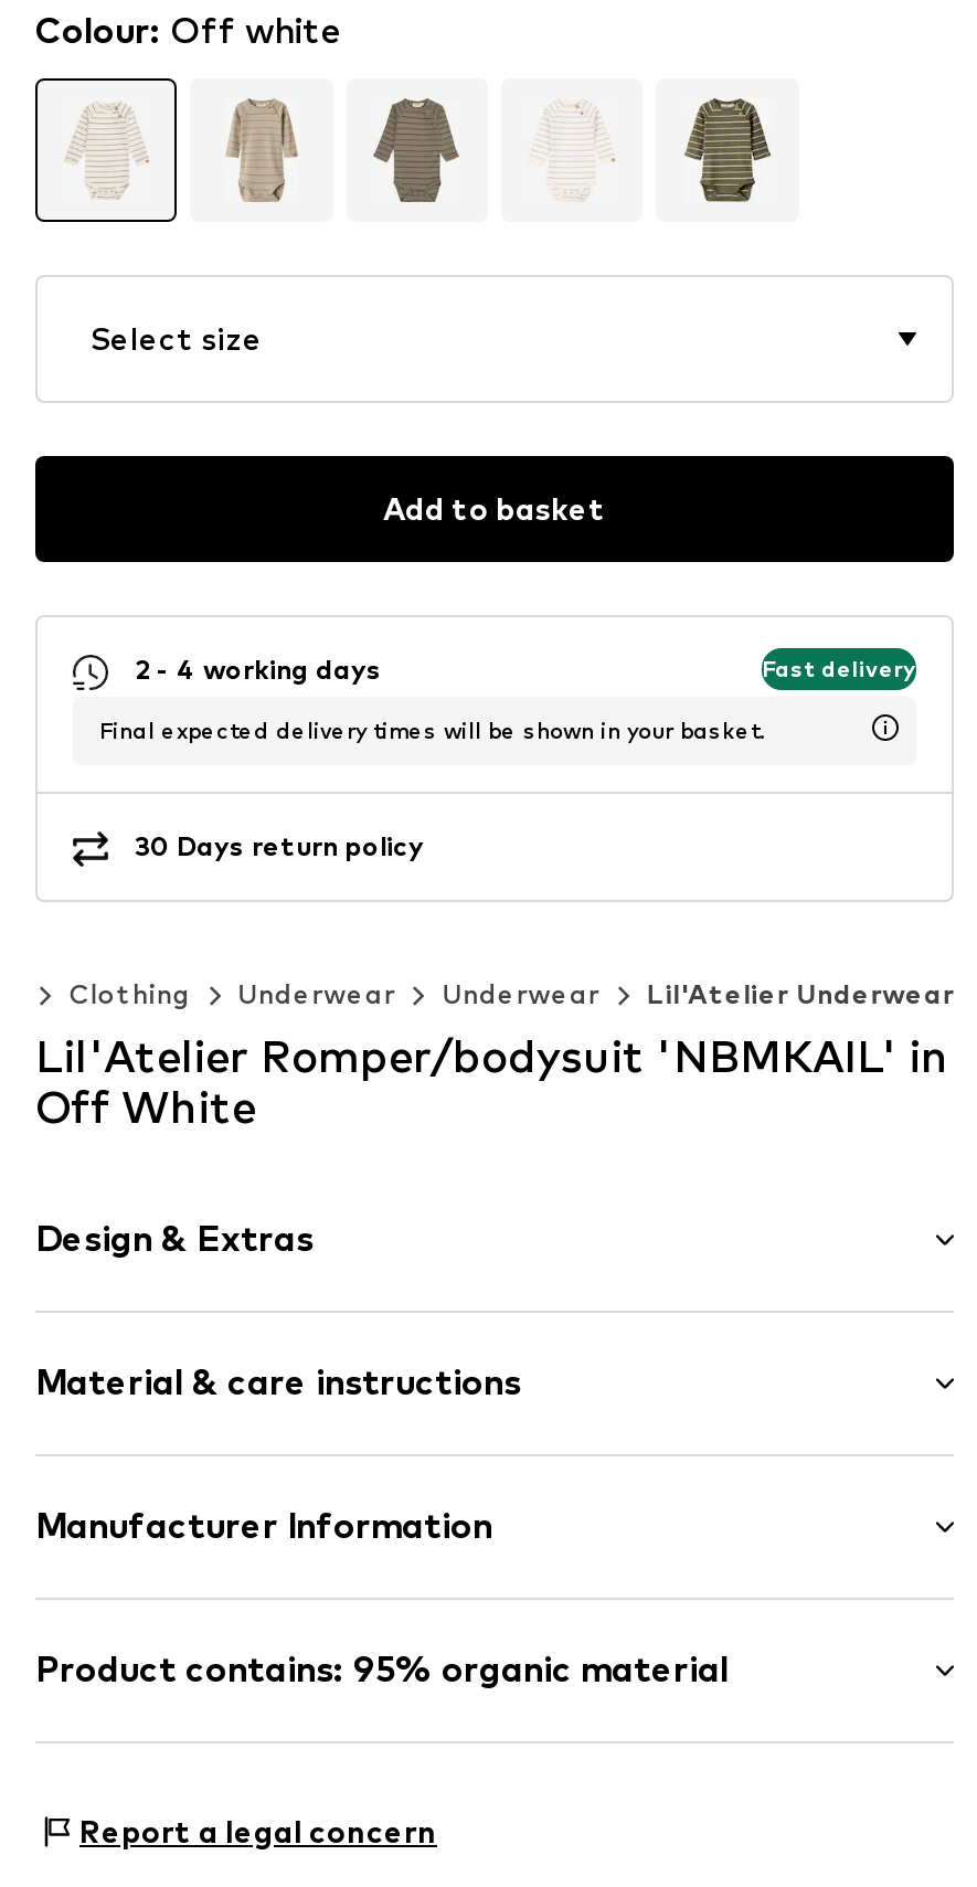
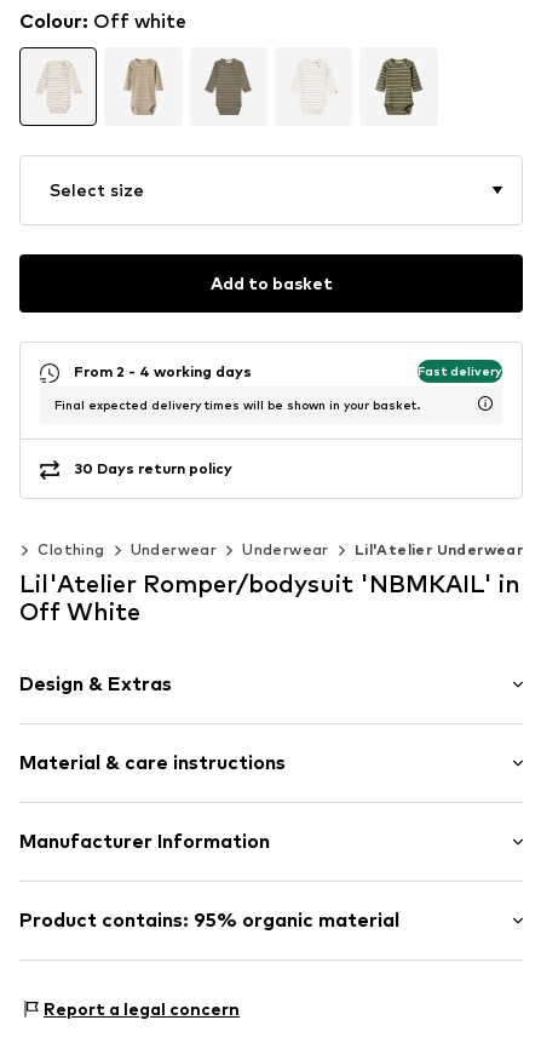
- 2 - 4 working days
+ From 2 - 4 working days
